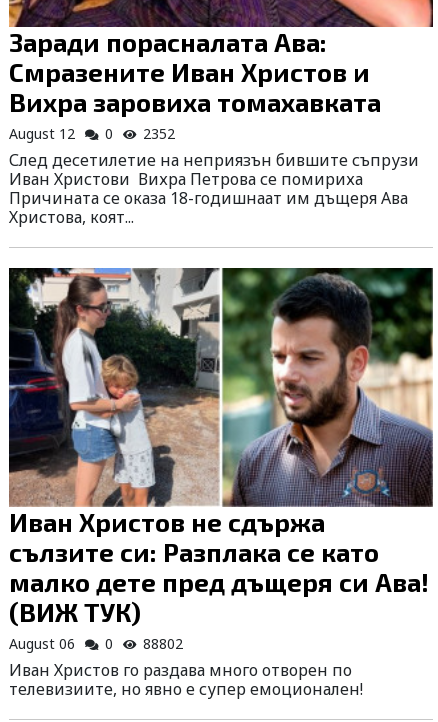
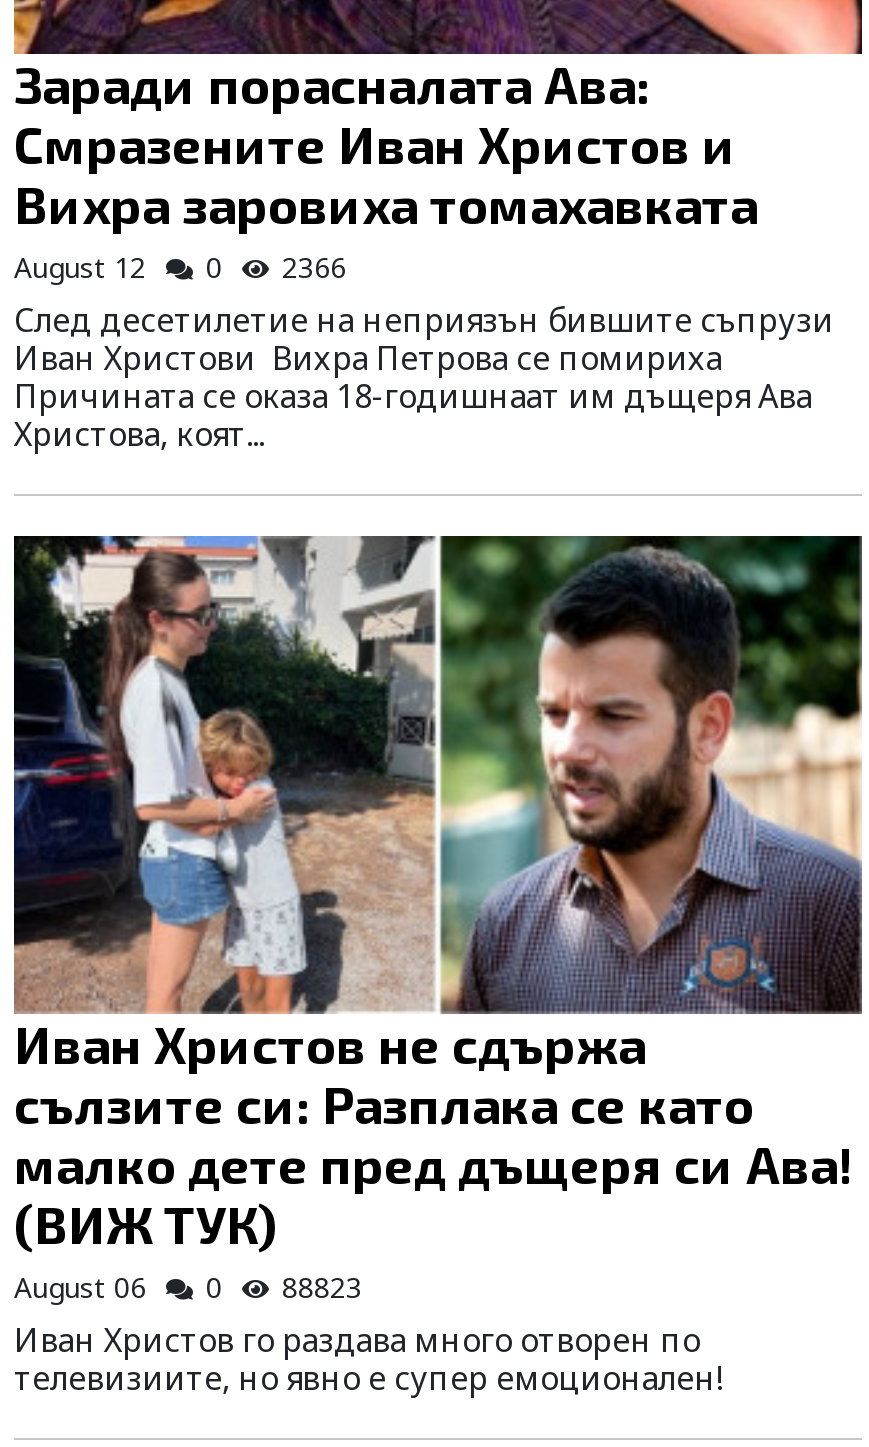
- August 12 0 2352
+ August 12 0 2366

- August 06 0 88802
+ August 06 0 88823
